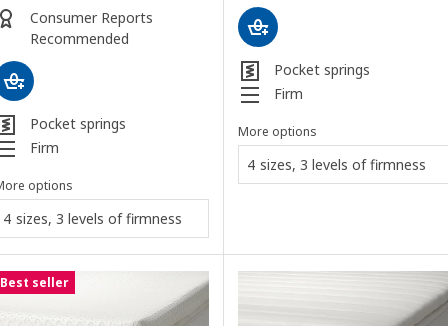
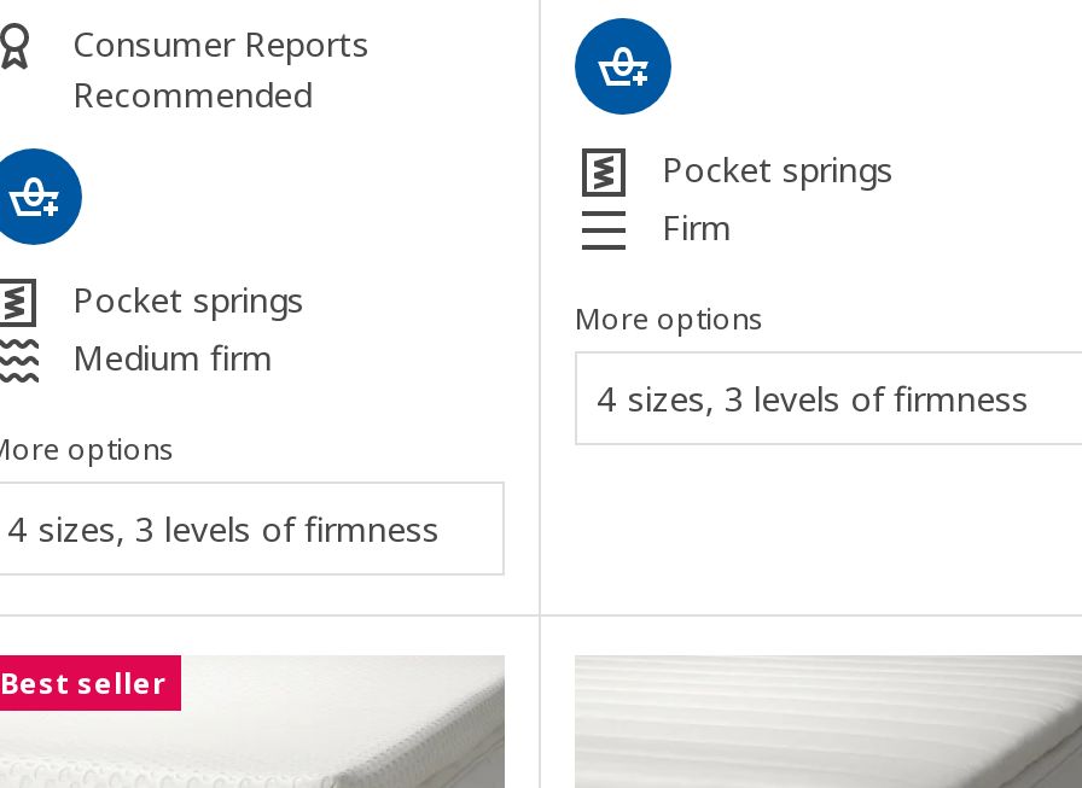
- Firm
+ Medium firm
